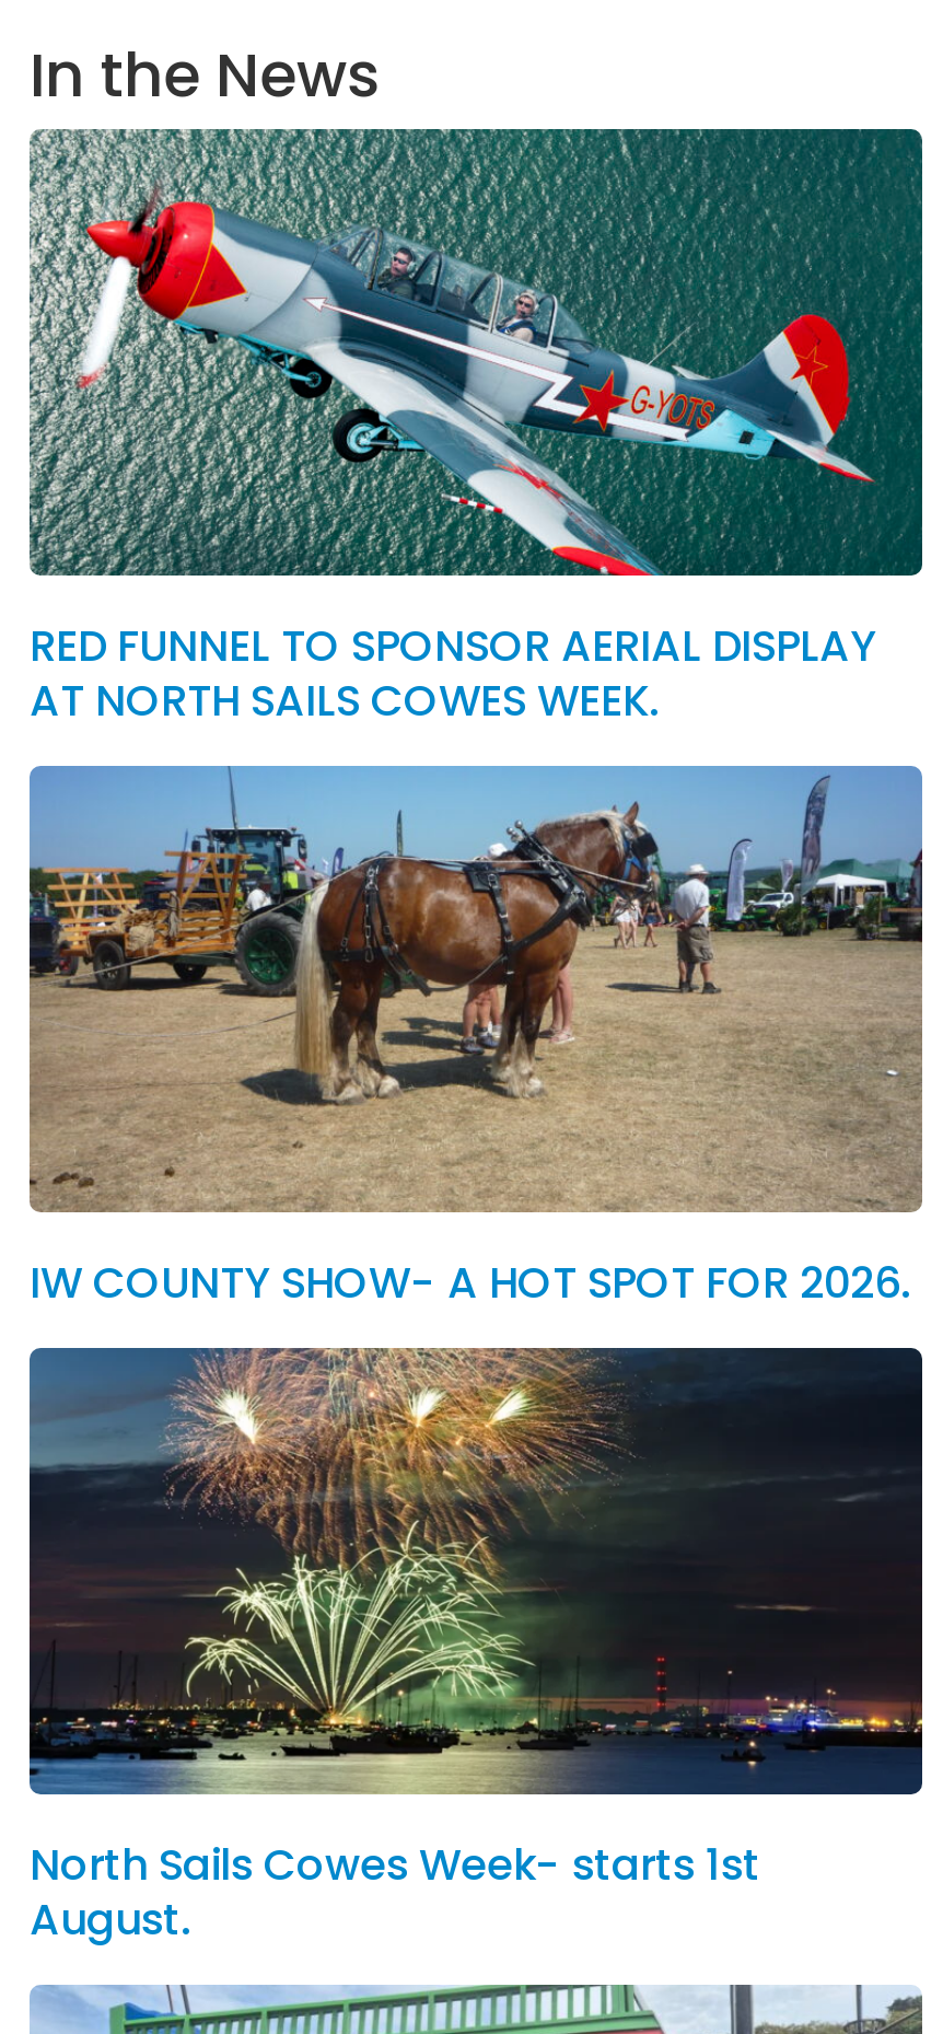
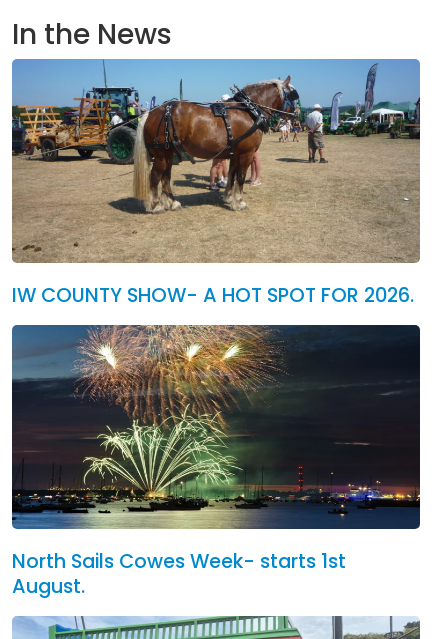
- [image]
- RED FUNNEL TO SPONSOR AERIAL DISPLAY
- AT NORTH SAILS COWES WEEK.
